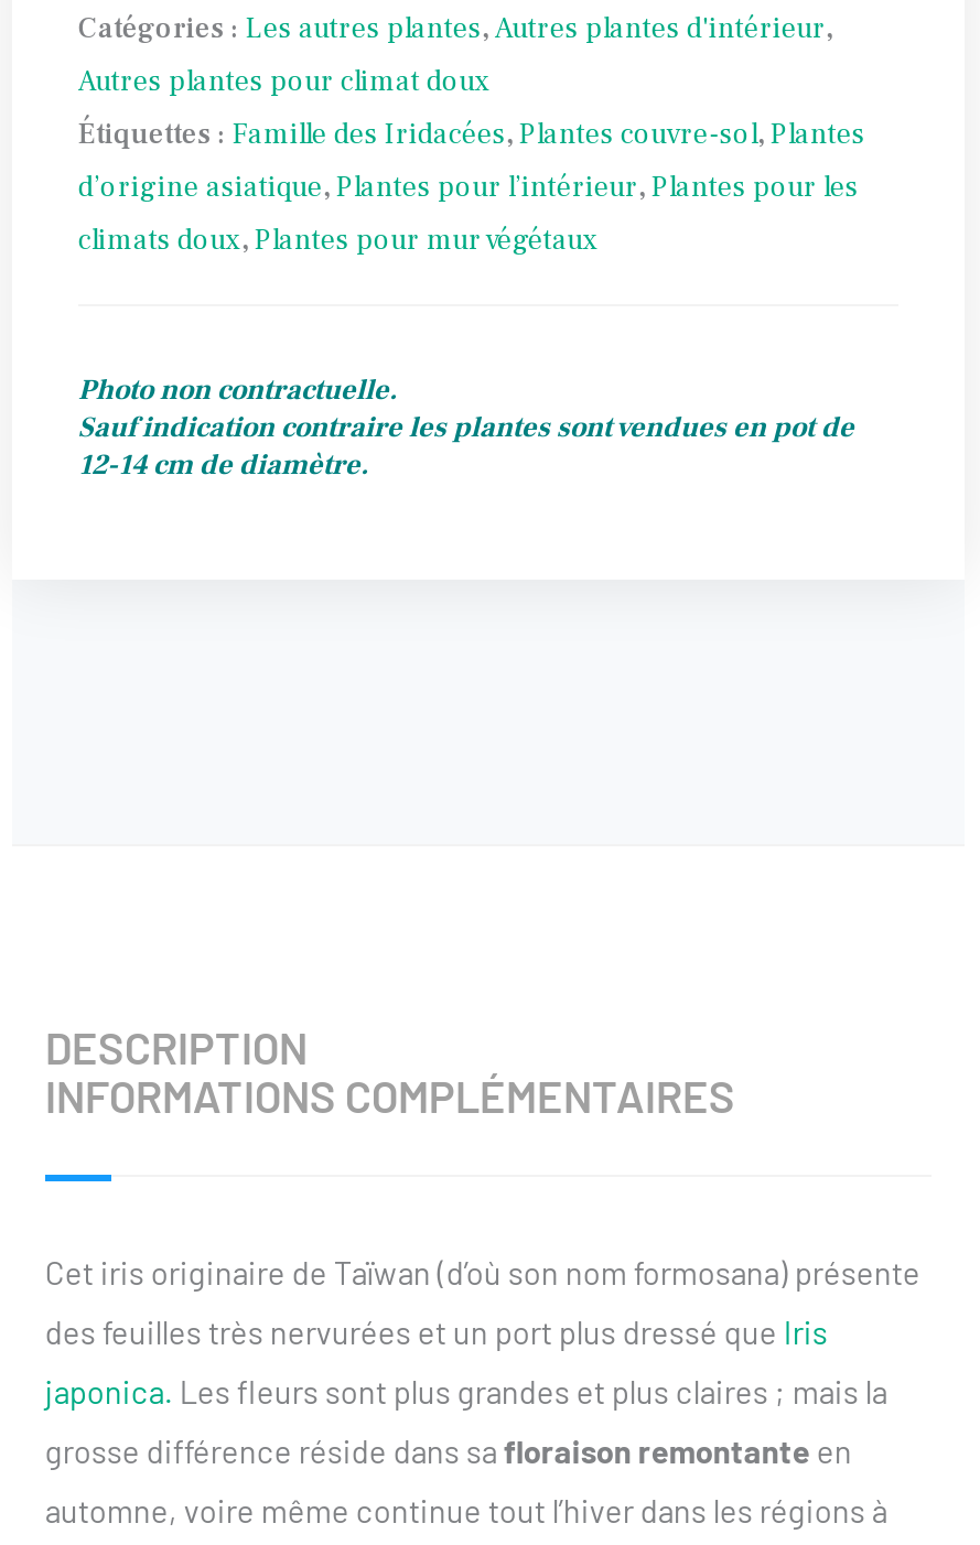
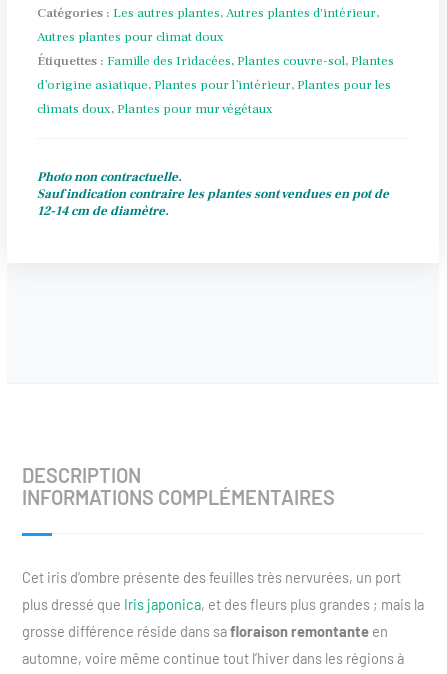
- Cet iris originaire de Taïwan (d’où son nom formosana) présente
- des feuilles très nervurées et un port plus dressé que Iris
- japonica. Les fleurs sont plus grandes et plus claires ; mais la
+ Cet iris d’ombre présente des feuilles très nervurées, un port
+ plus dressé que Iris japonica, et des fleurs plus grandes ; mais la
